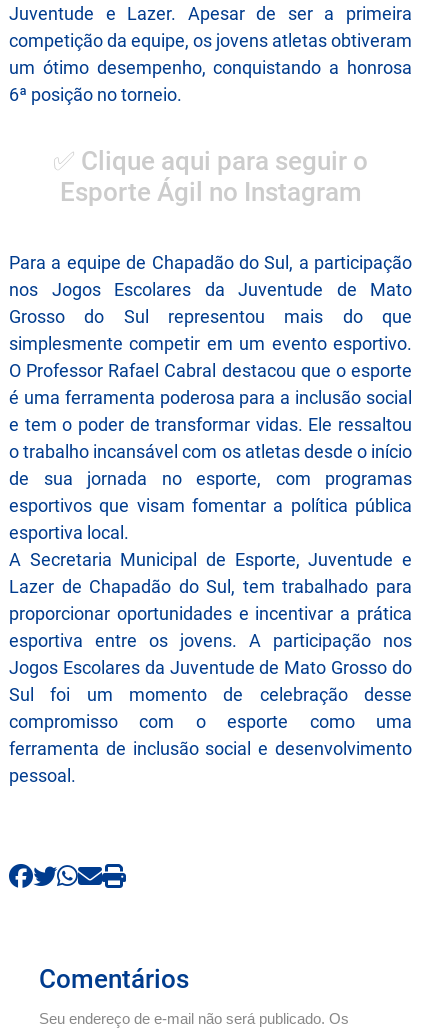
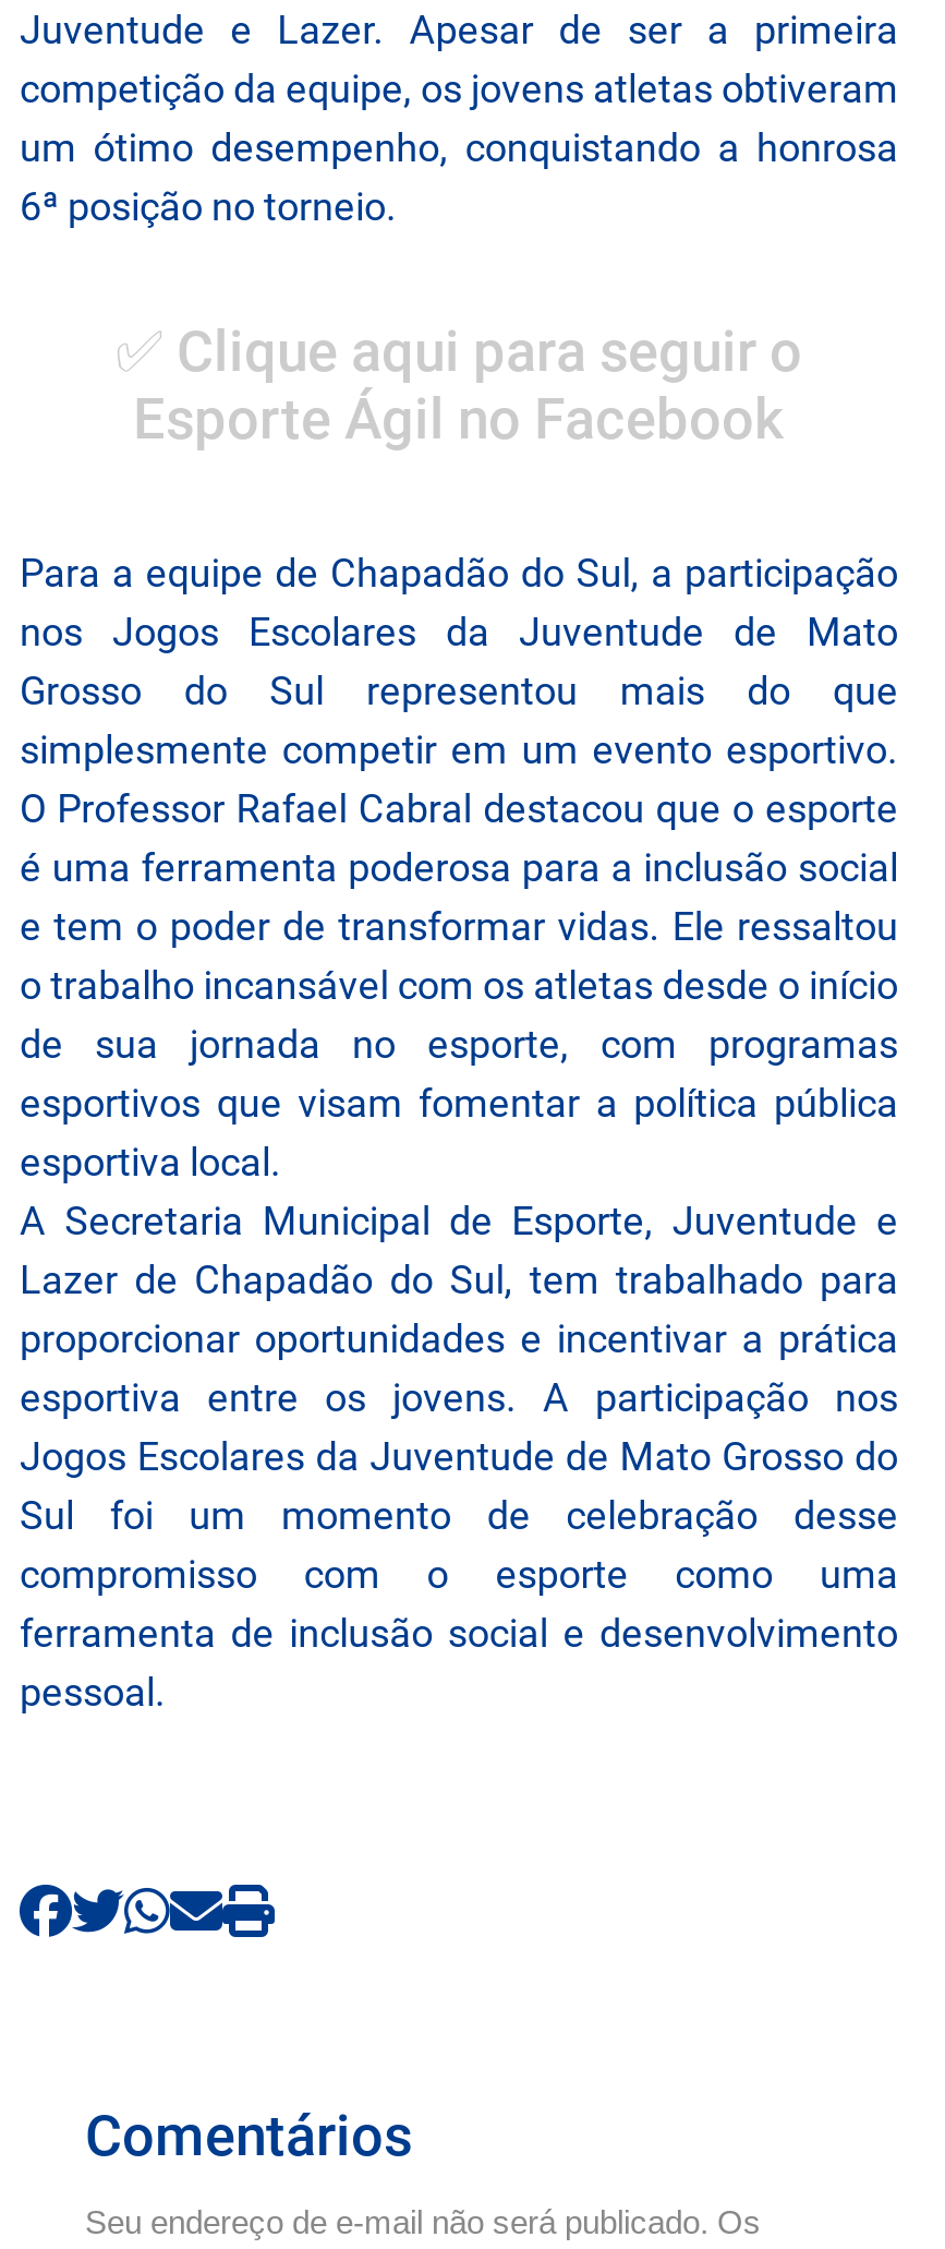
- Esporte Ágil no Instagram
+ Esporte Ágil no Facebook
